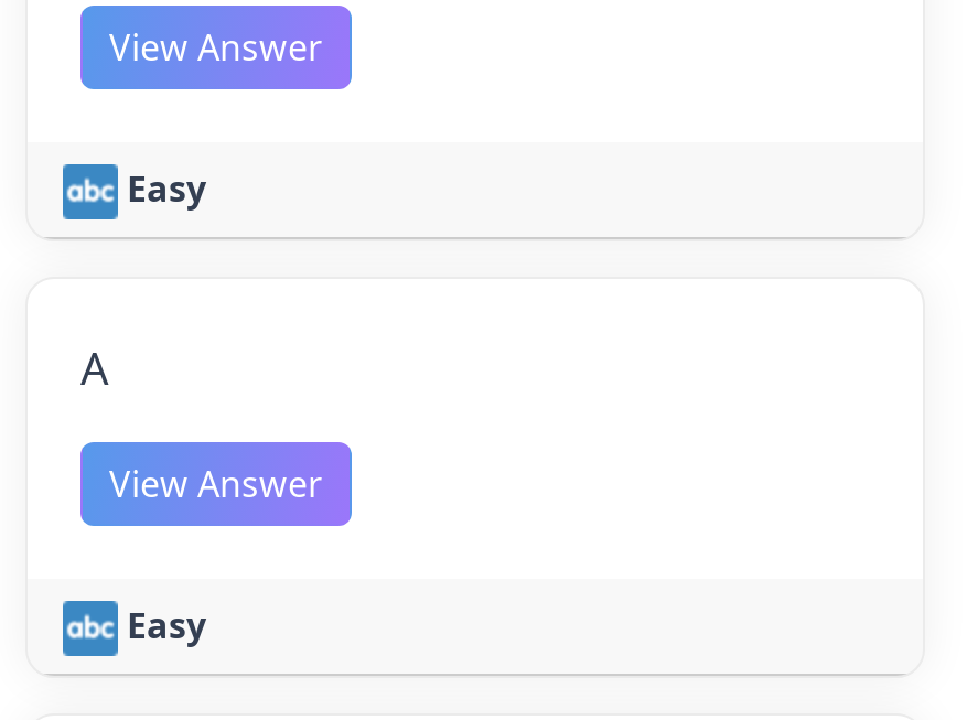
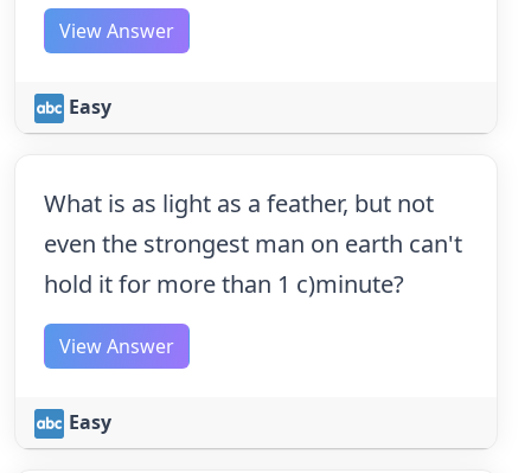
- A
+ What is as light as a feather, but not
+ even the strongest man on earth can't
+ hold it for more than 1 c)minute?
